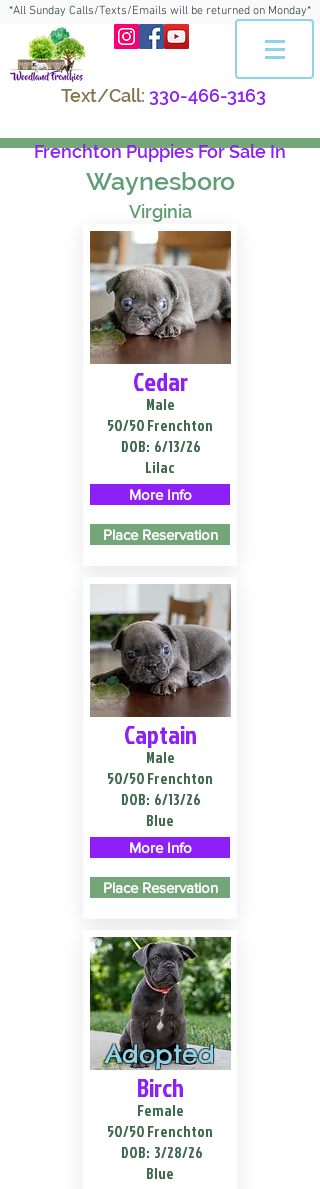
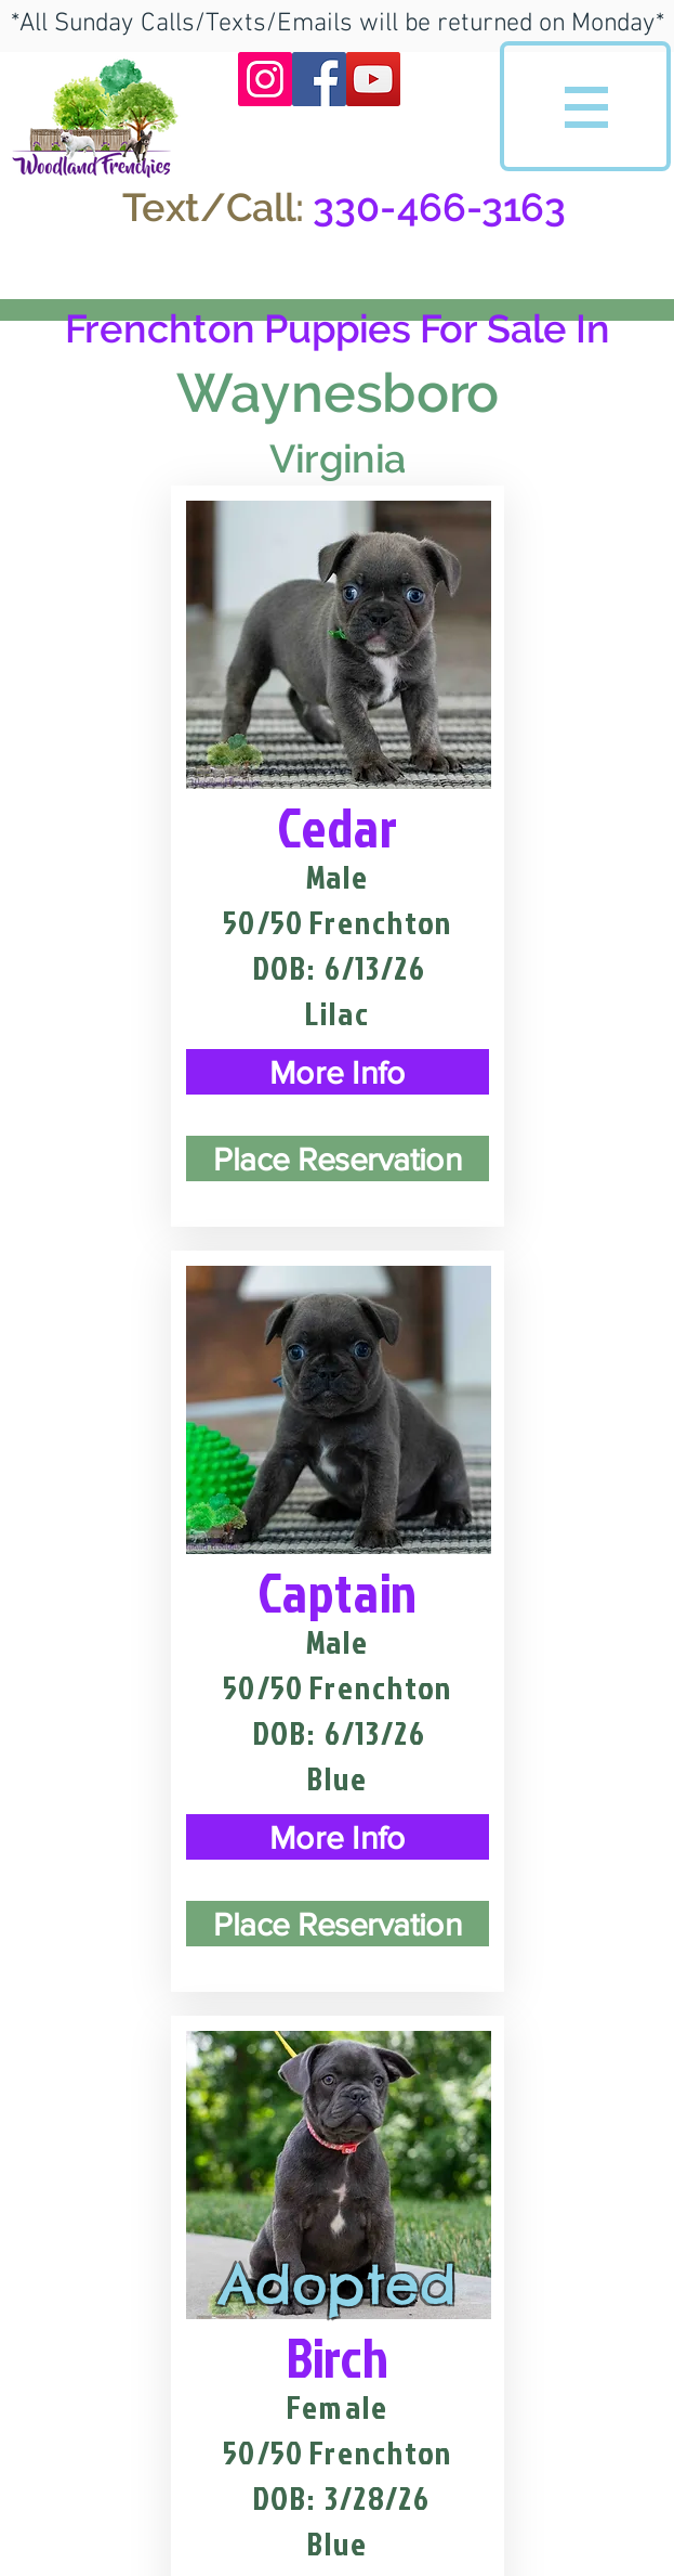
- [image]
+ [image]

- [image]
+ [image]
